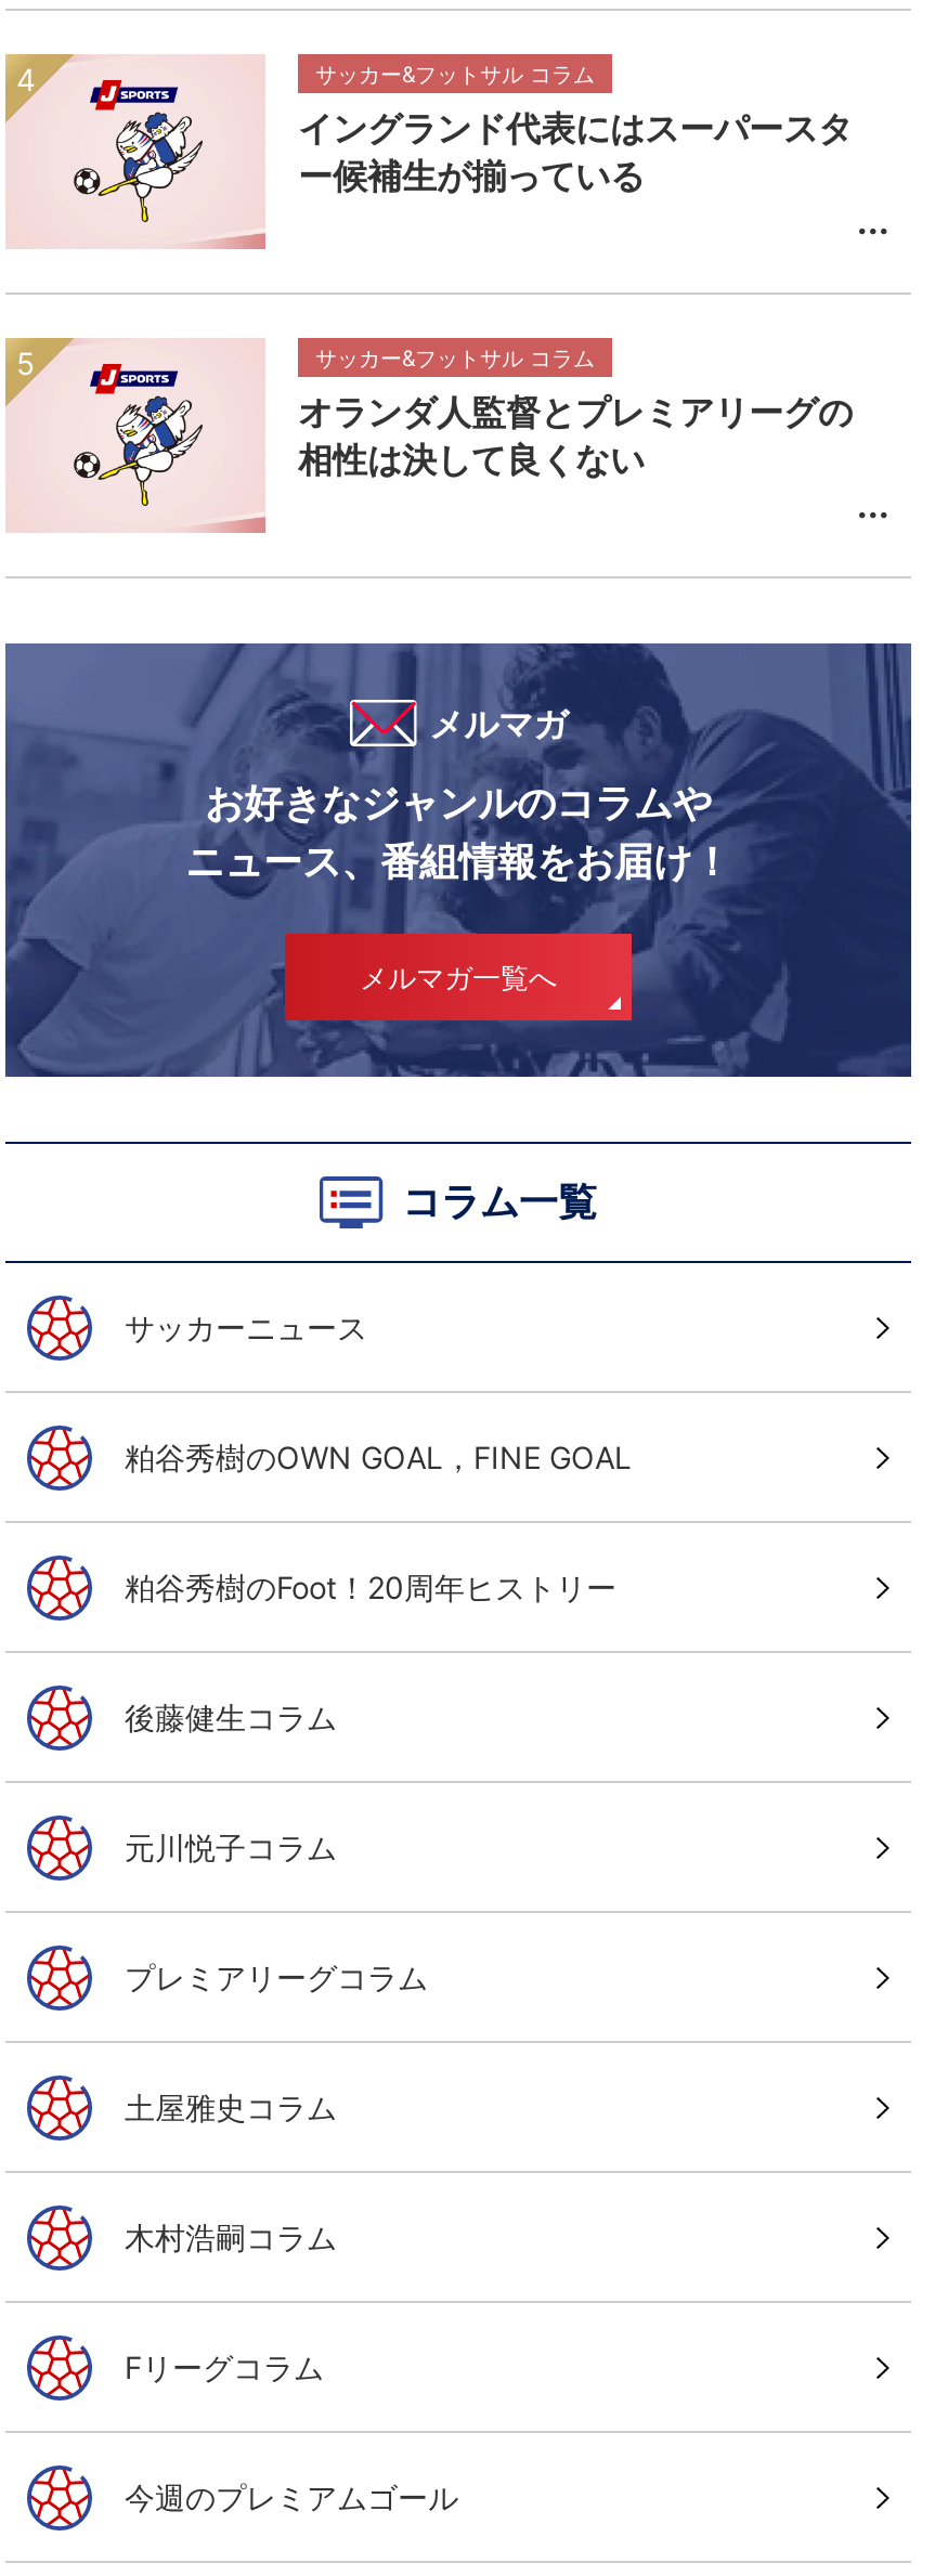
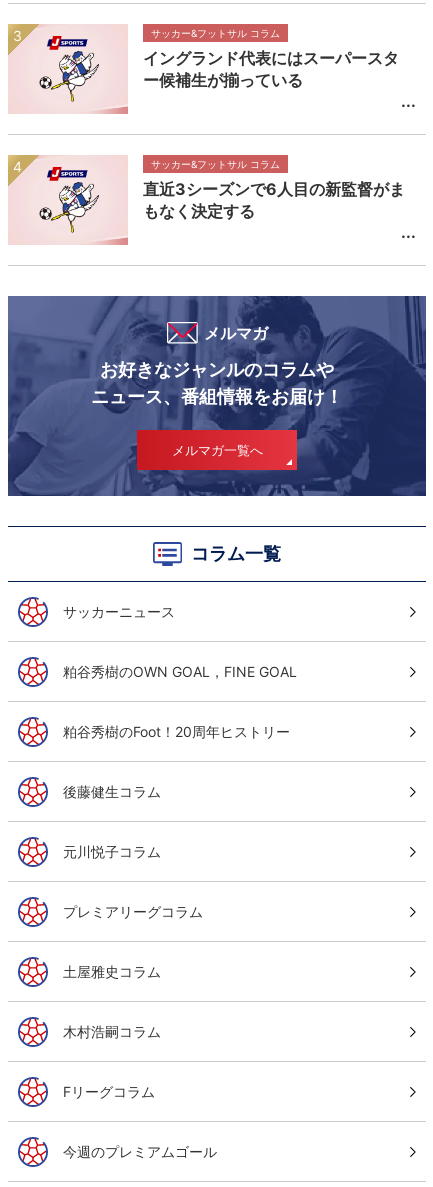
- オランダ人監督とプレミアリーグの
- 相性は決して良くない
+ 直近3シーズンで6人目の新監督がま
+ もなく決定する
